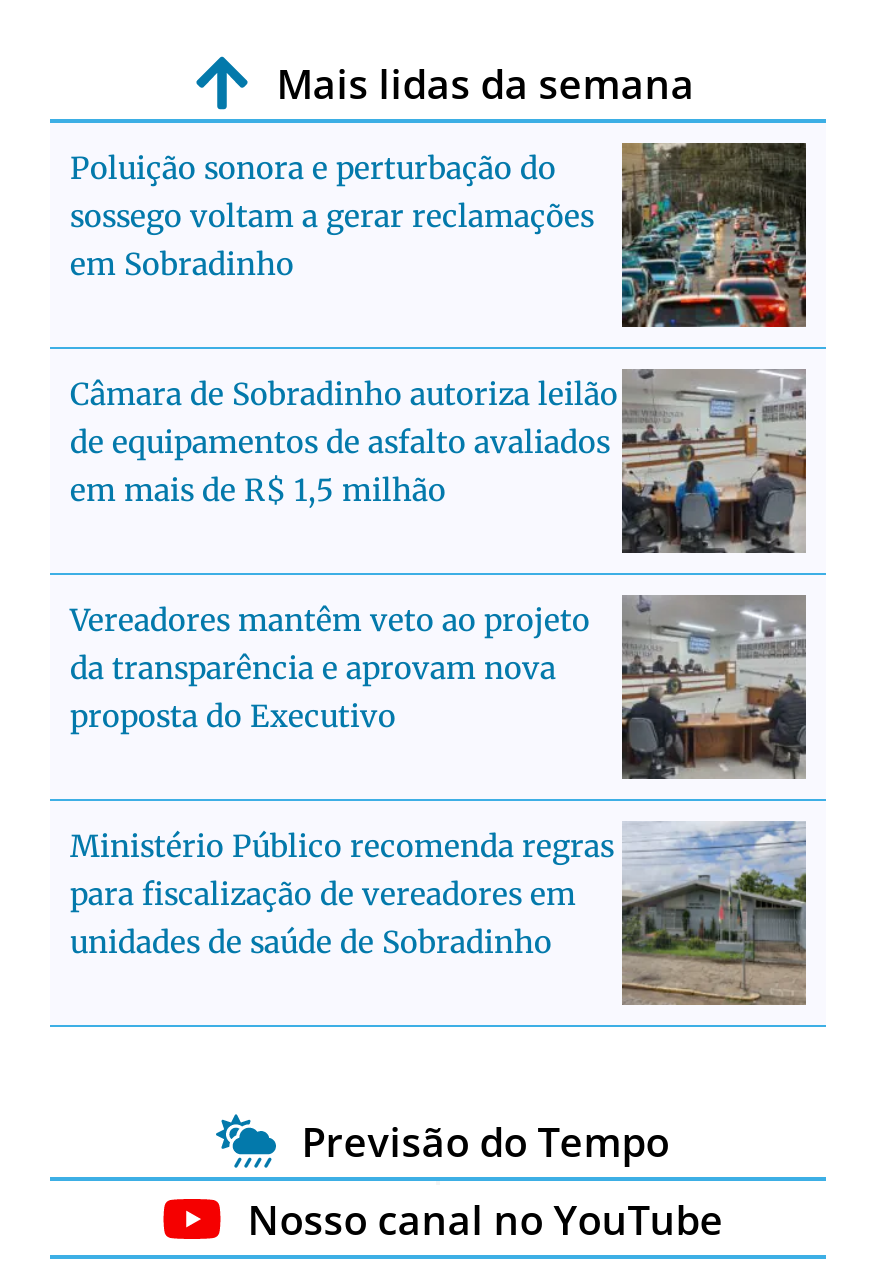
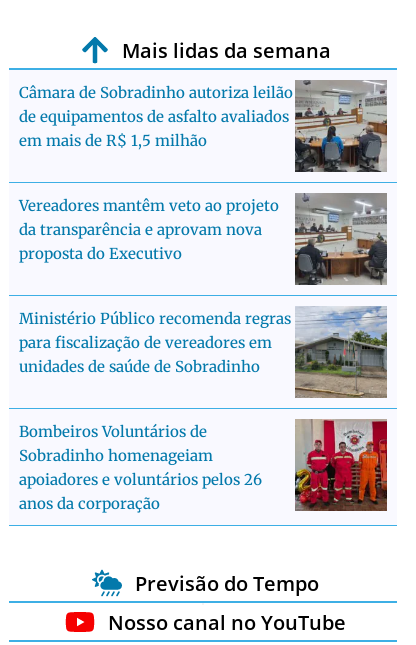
- [image]
- Poluição sonora e perturbação do
- sossego voltam a gerar reclamações
- em Sobradinho

moved up: [image] | Câmara de Sobradinho autoriza leilão | de equipamentos de asfalto avaliados | ... | para fiscalização de vereadores em | unidades de saúde de Sobradinho

+ [image]
+ Bombeiros Voluntários de
+ Sobradinho homenageiam
+ apoiadores e voluntários pelos 26
+ anos da corporação
